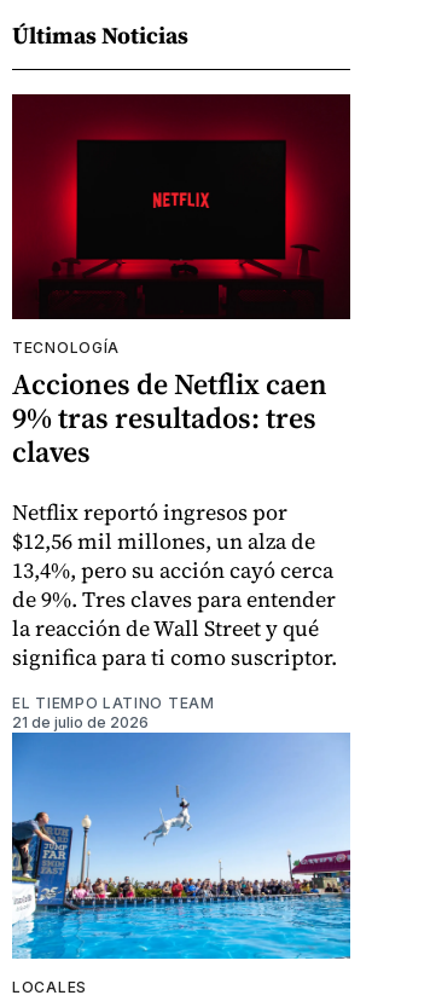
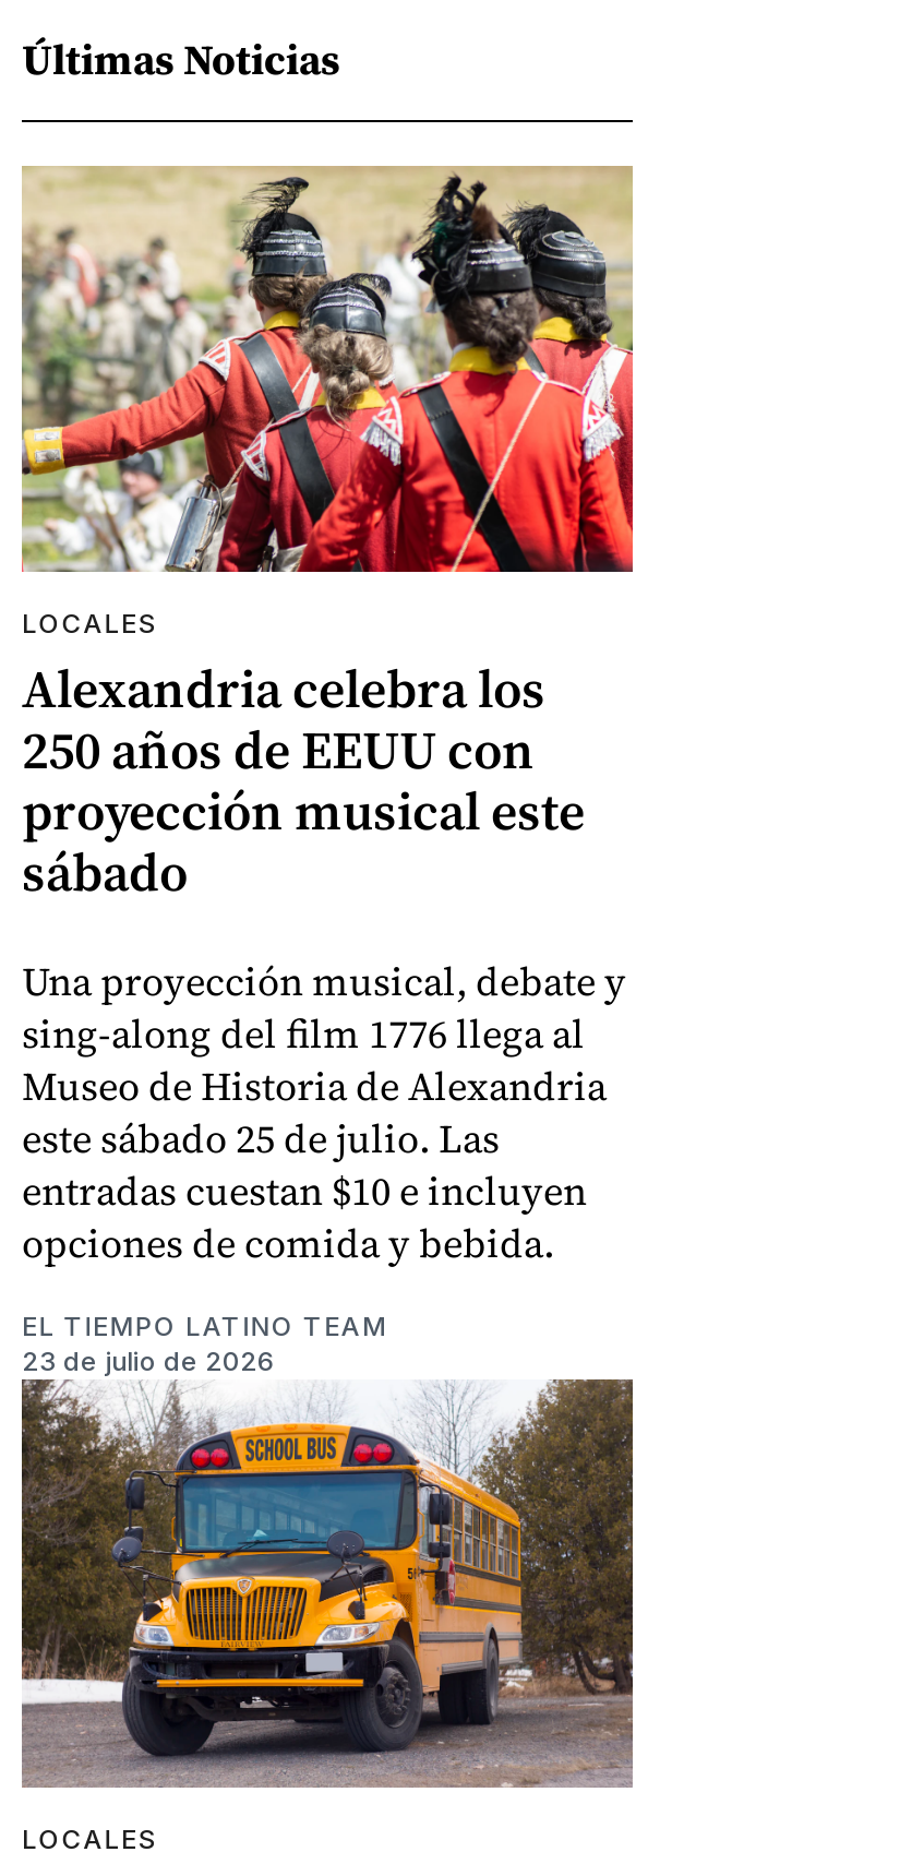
- [image]
- TECNOLOGÍA
- Acciones de Netflix caen
- 9% tras resultados: tres
- claves
+ [image]
+ LOCALES
+ Alexandria celebra los
+ 250 años de EEUU con
+ proyección musical este
+ sábado

- Netflix reportó ingresos por
- $12,56 mil millones, un alza de
- 13,4%, pero su acción cayó cerca
- de 9%. Tres claves para entender
- la reacción de Wall Street y qué
- significa para ti como suscriptor.
+ Una proyección musical, debate y
+ sing-along del film 1776 llega al
+ Museo de Historia de Alexandria
+ este sábado 25 de julio. Las
+ entradas cuestan $10 e incluyen
+ opciones de comida y bebida.

- [image]
- 21 de julio de 2026
+ [image]
+ 23 de julio de 2026
